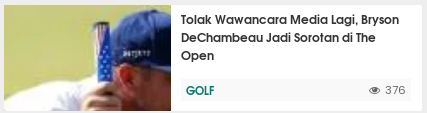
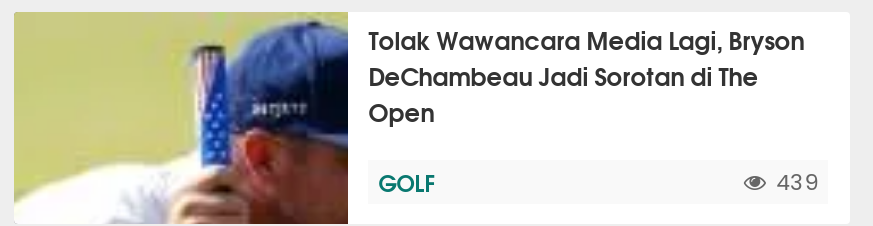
- 376
+ 439
